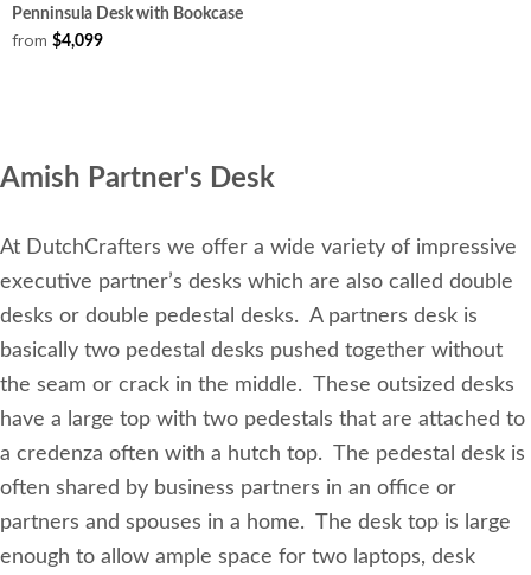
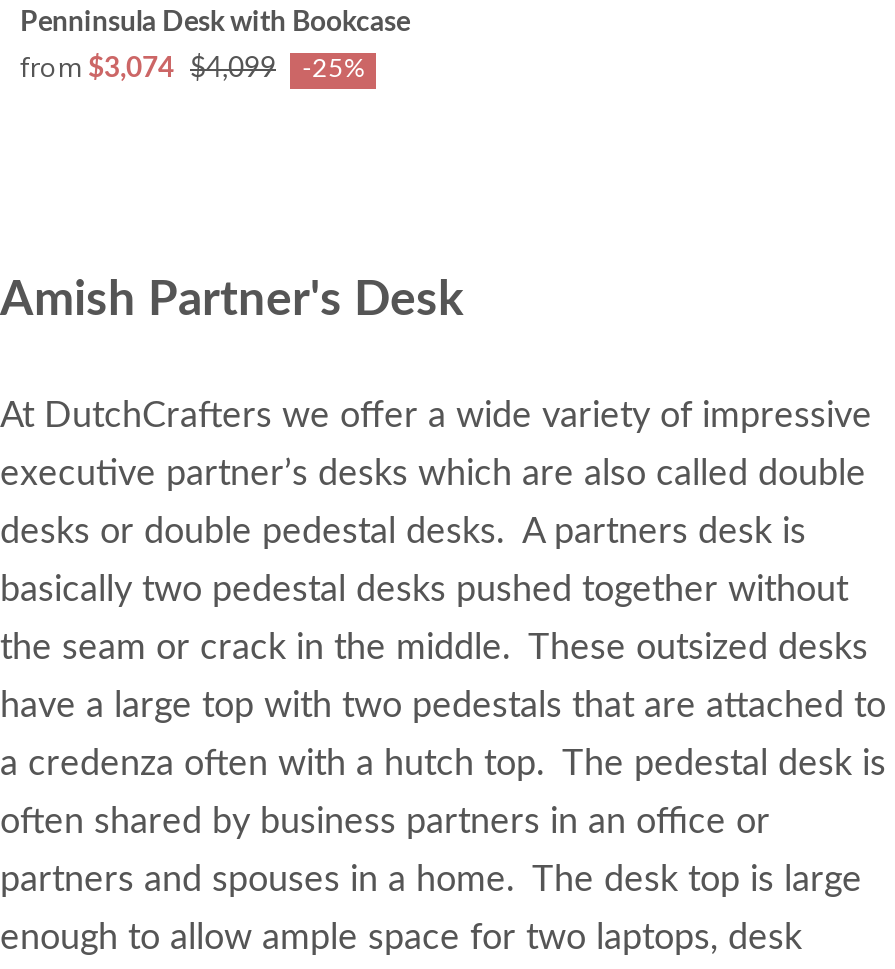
- from $4,099
+ from $3,074 $4,099
+ -25%
